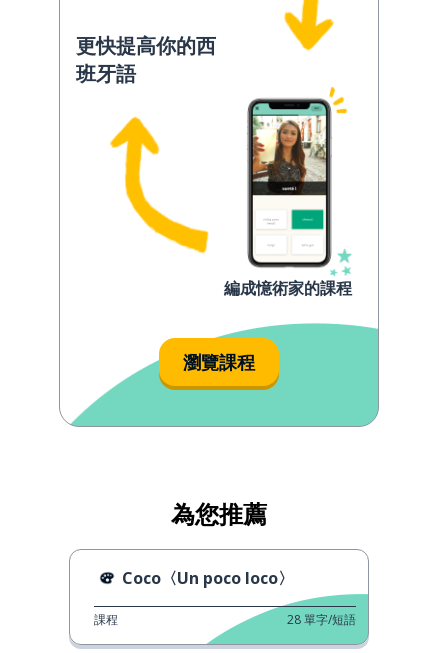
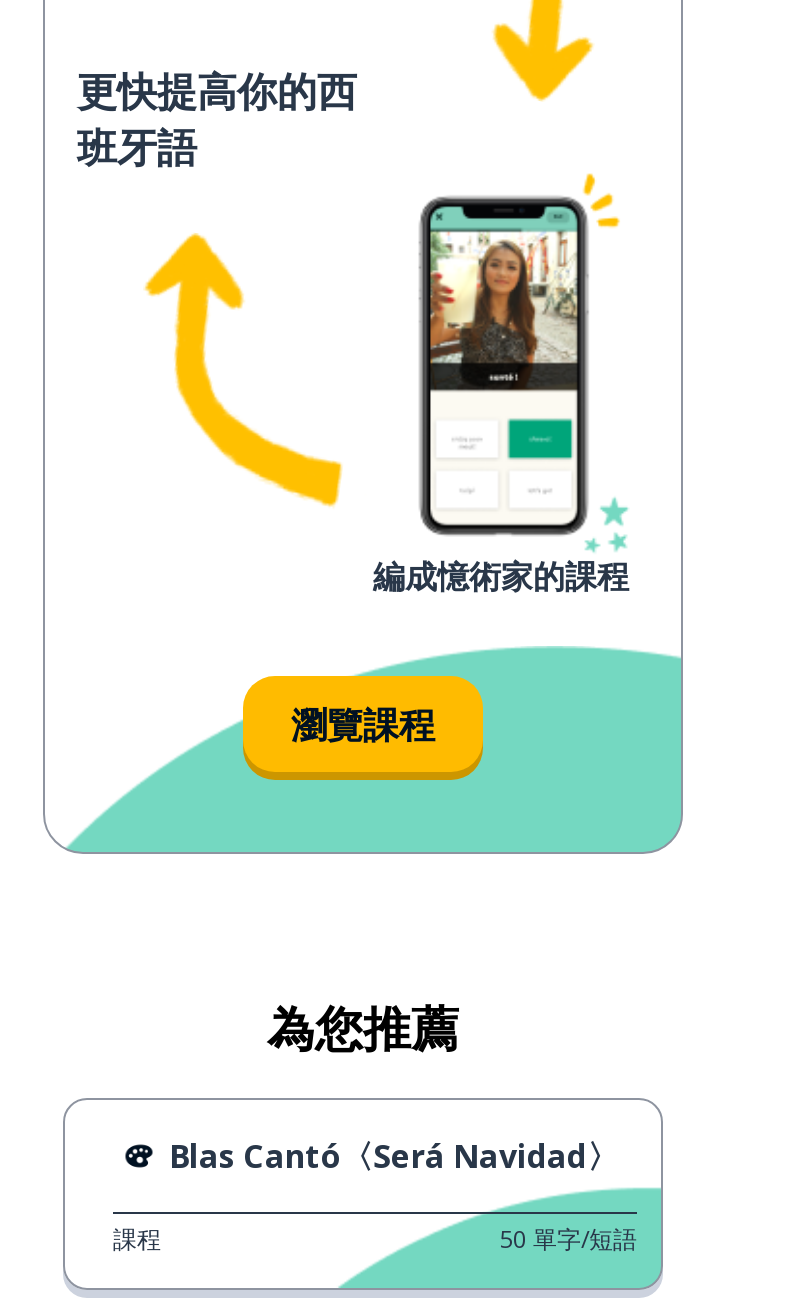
- Coco〈Un poco loco〉
+ Blas Cantó〈Será Navidad〉

- 28 單字/短語
+ 50 單字/短語
